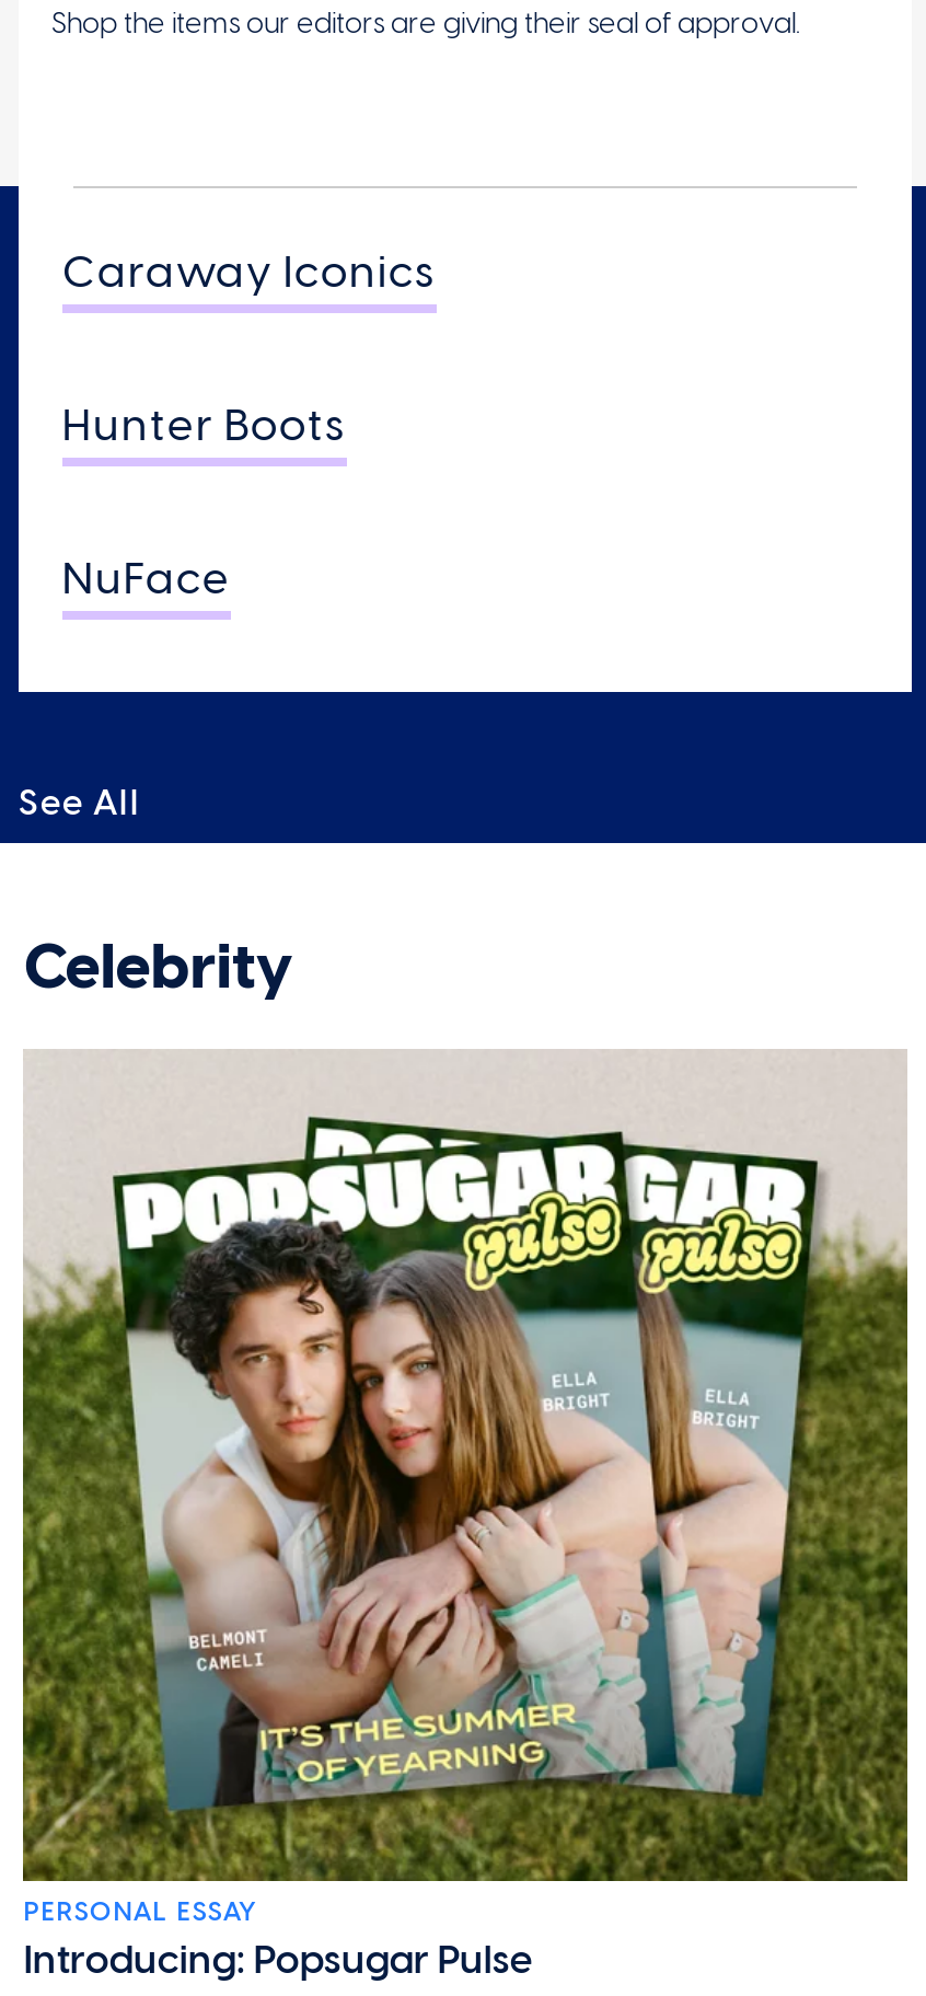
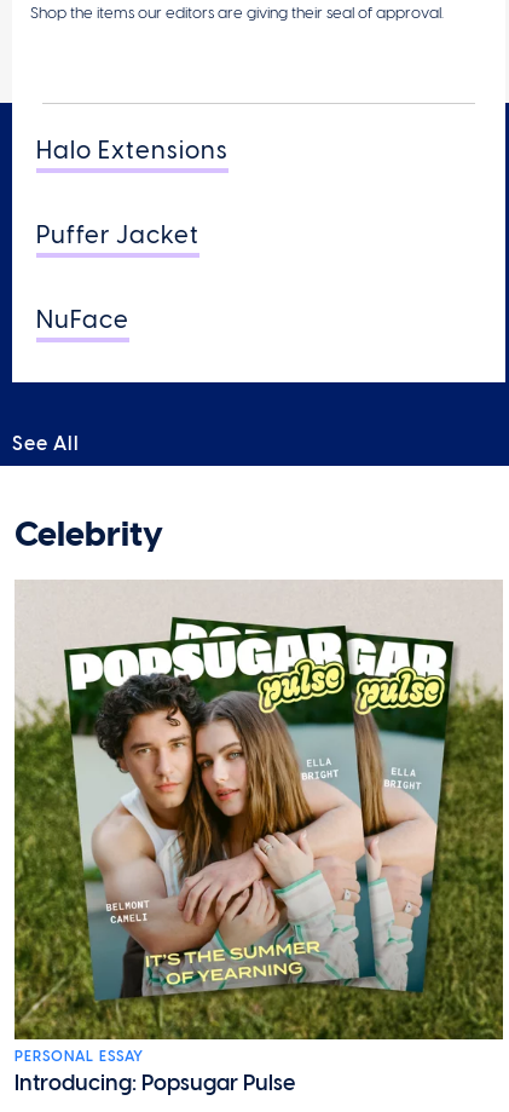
- Caraway Iconics
+ Halo Extensions

- Hunter Boots
+ Puffer Jacket
